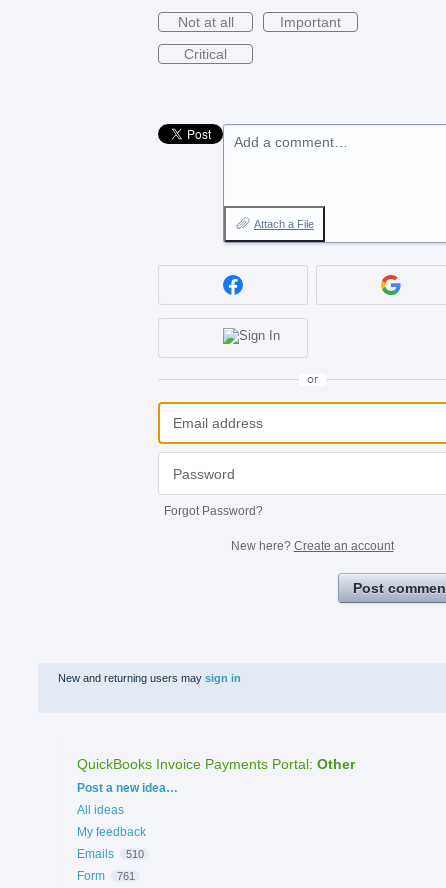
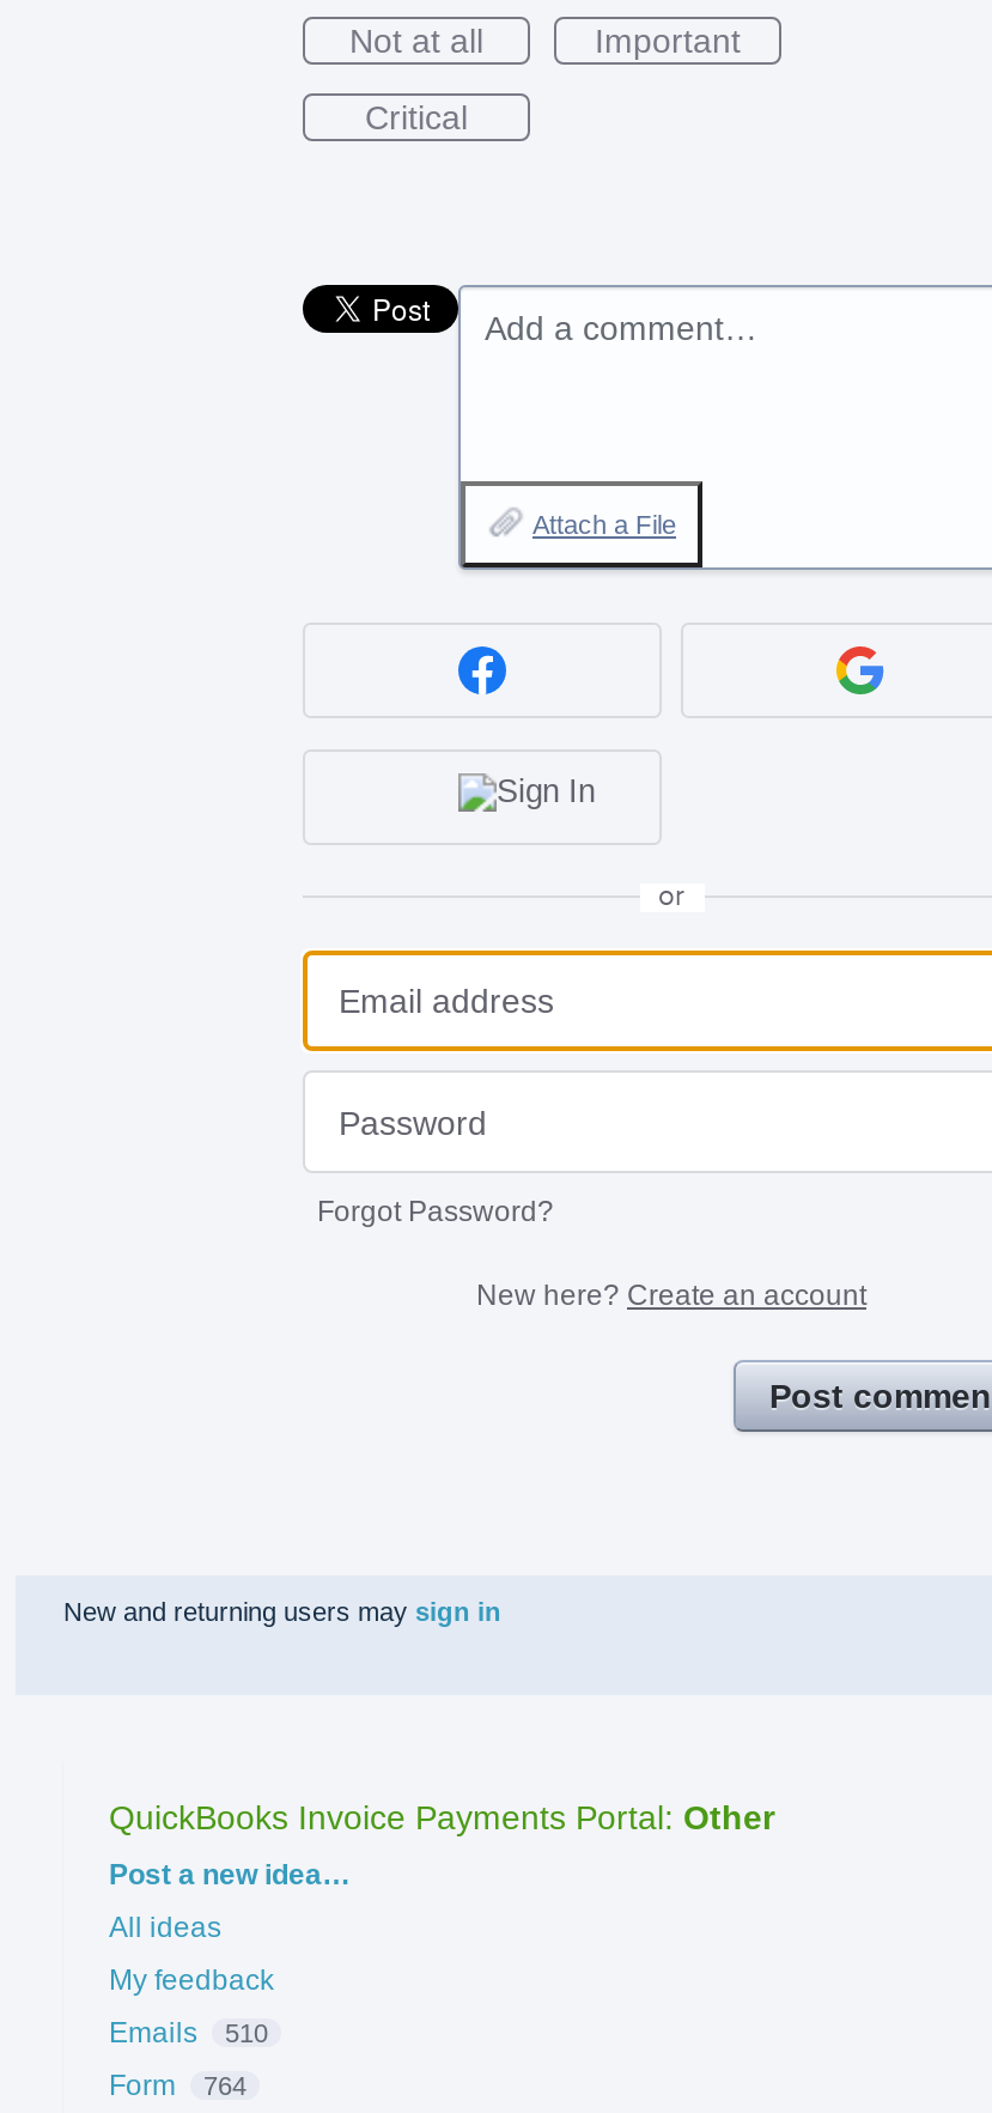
- Form 761
+ Form 764
